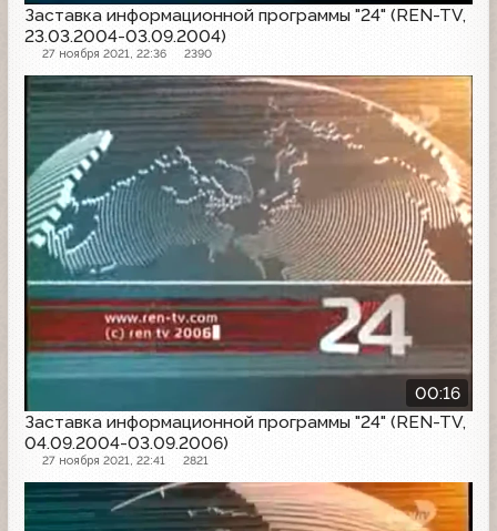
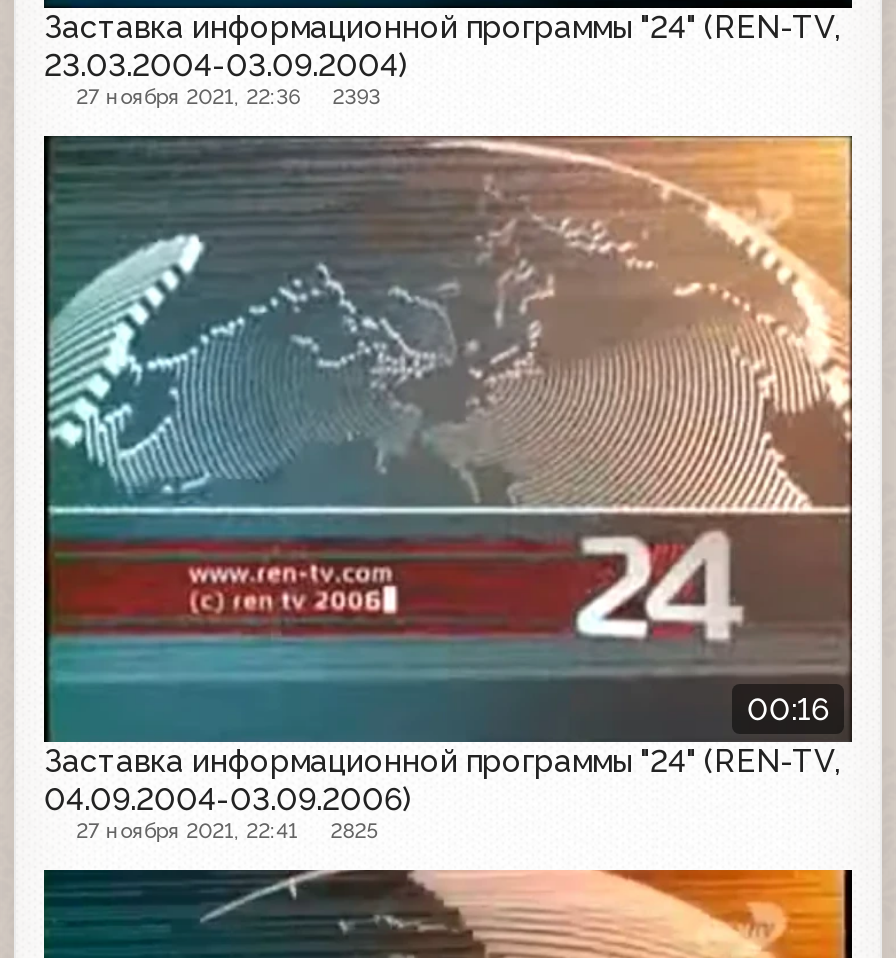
- 27 ноября 2021, 22:36 2390
+ 27 ноября 2021, 22:36 2393

- 27 ноября 2021, 22:41 2821
+ 27 ноября 2021, 22:41 2825
